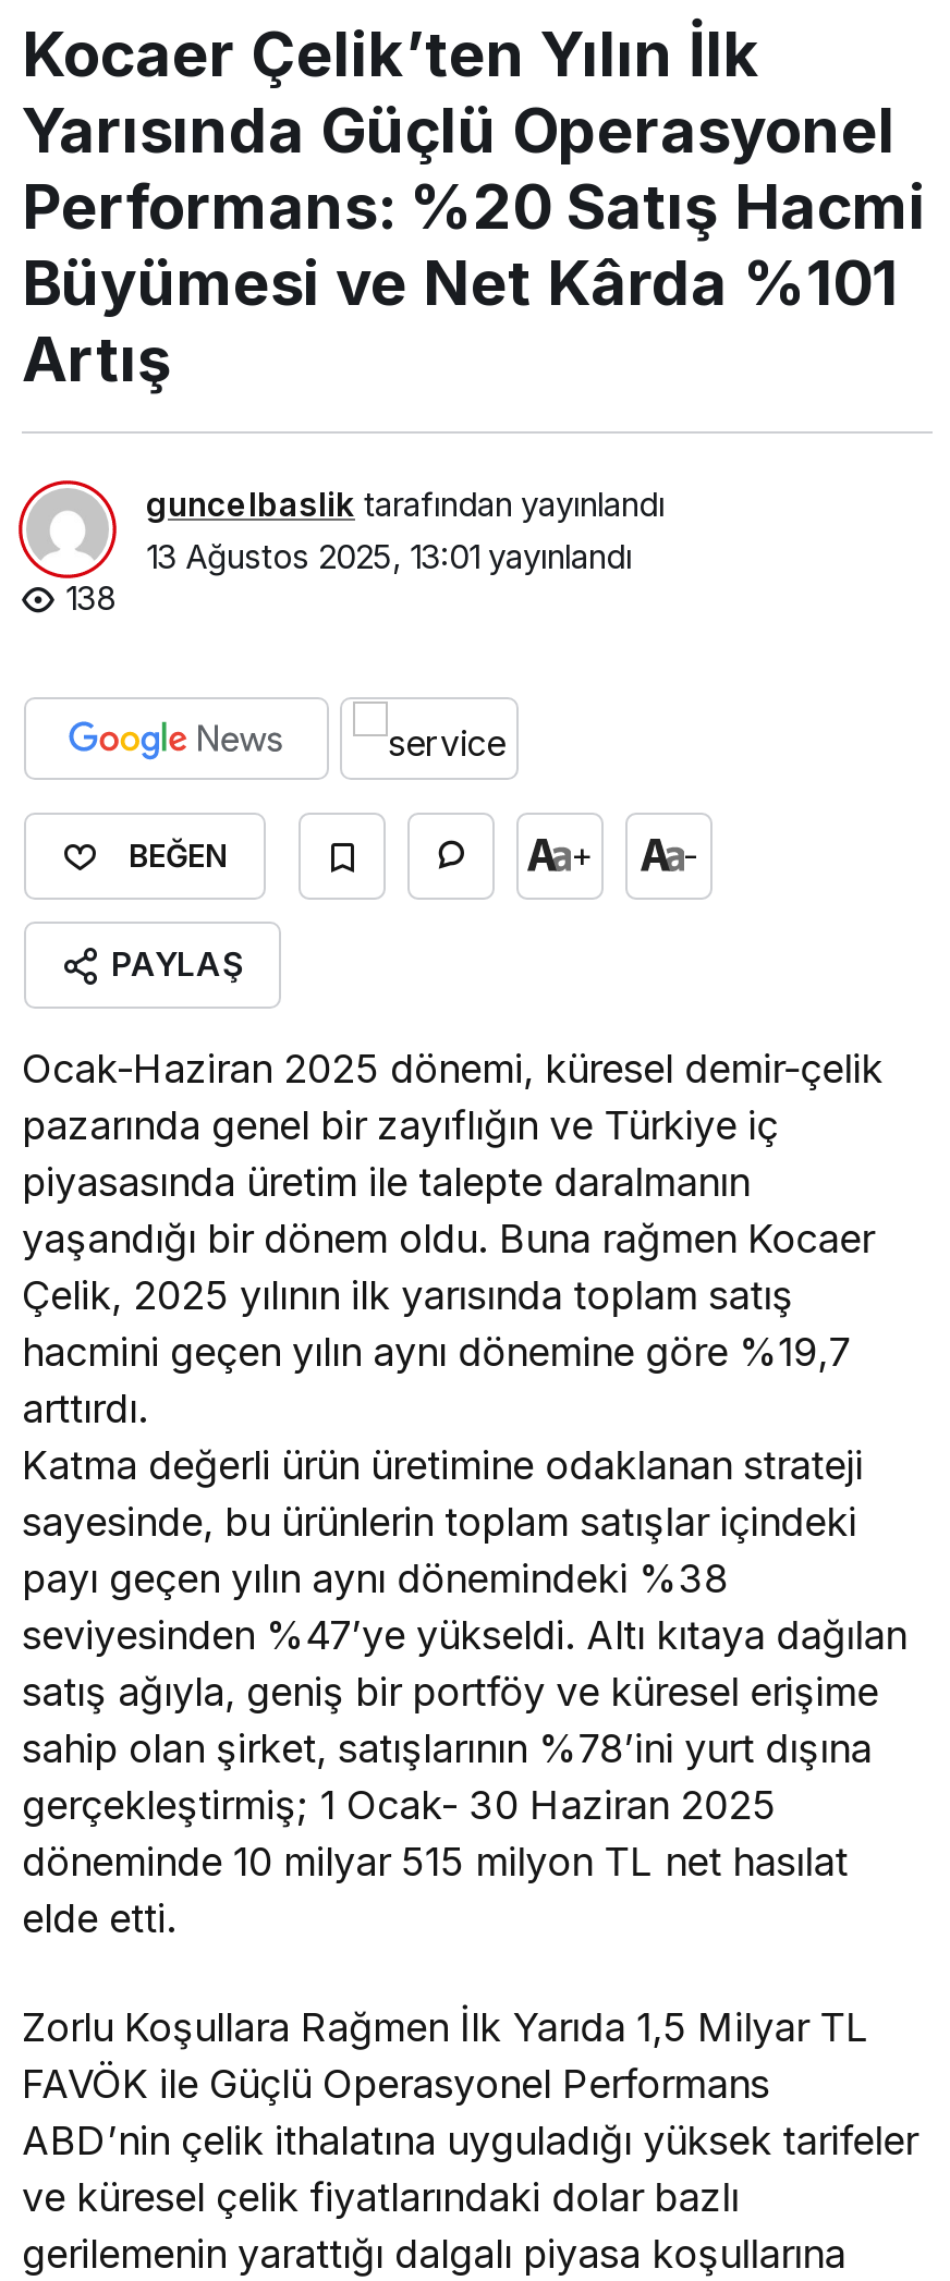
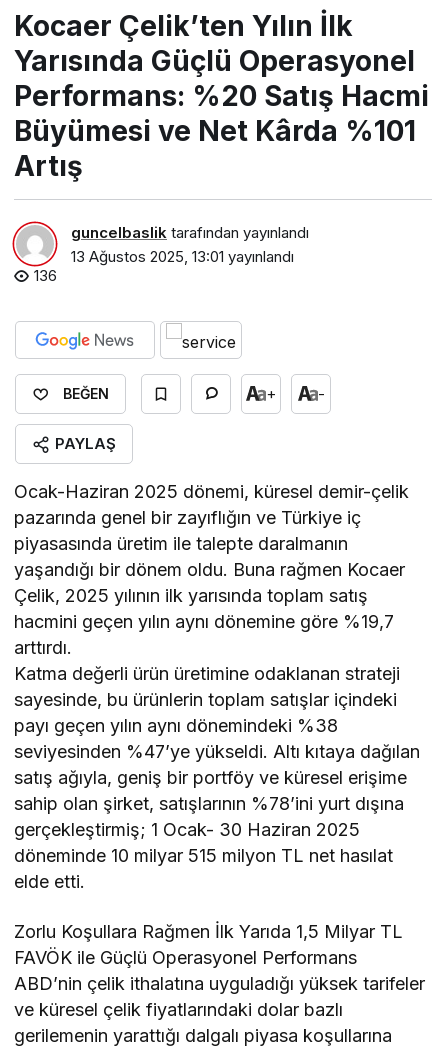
- 138
+ 136
